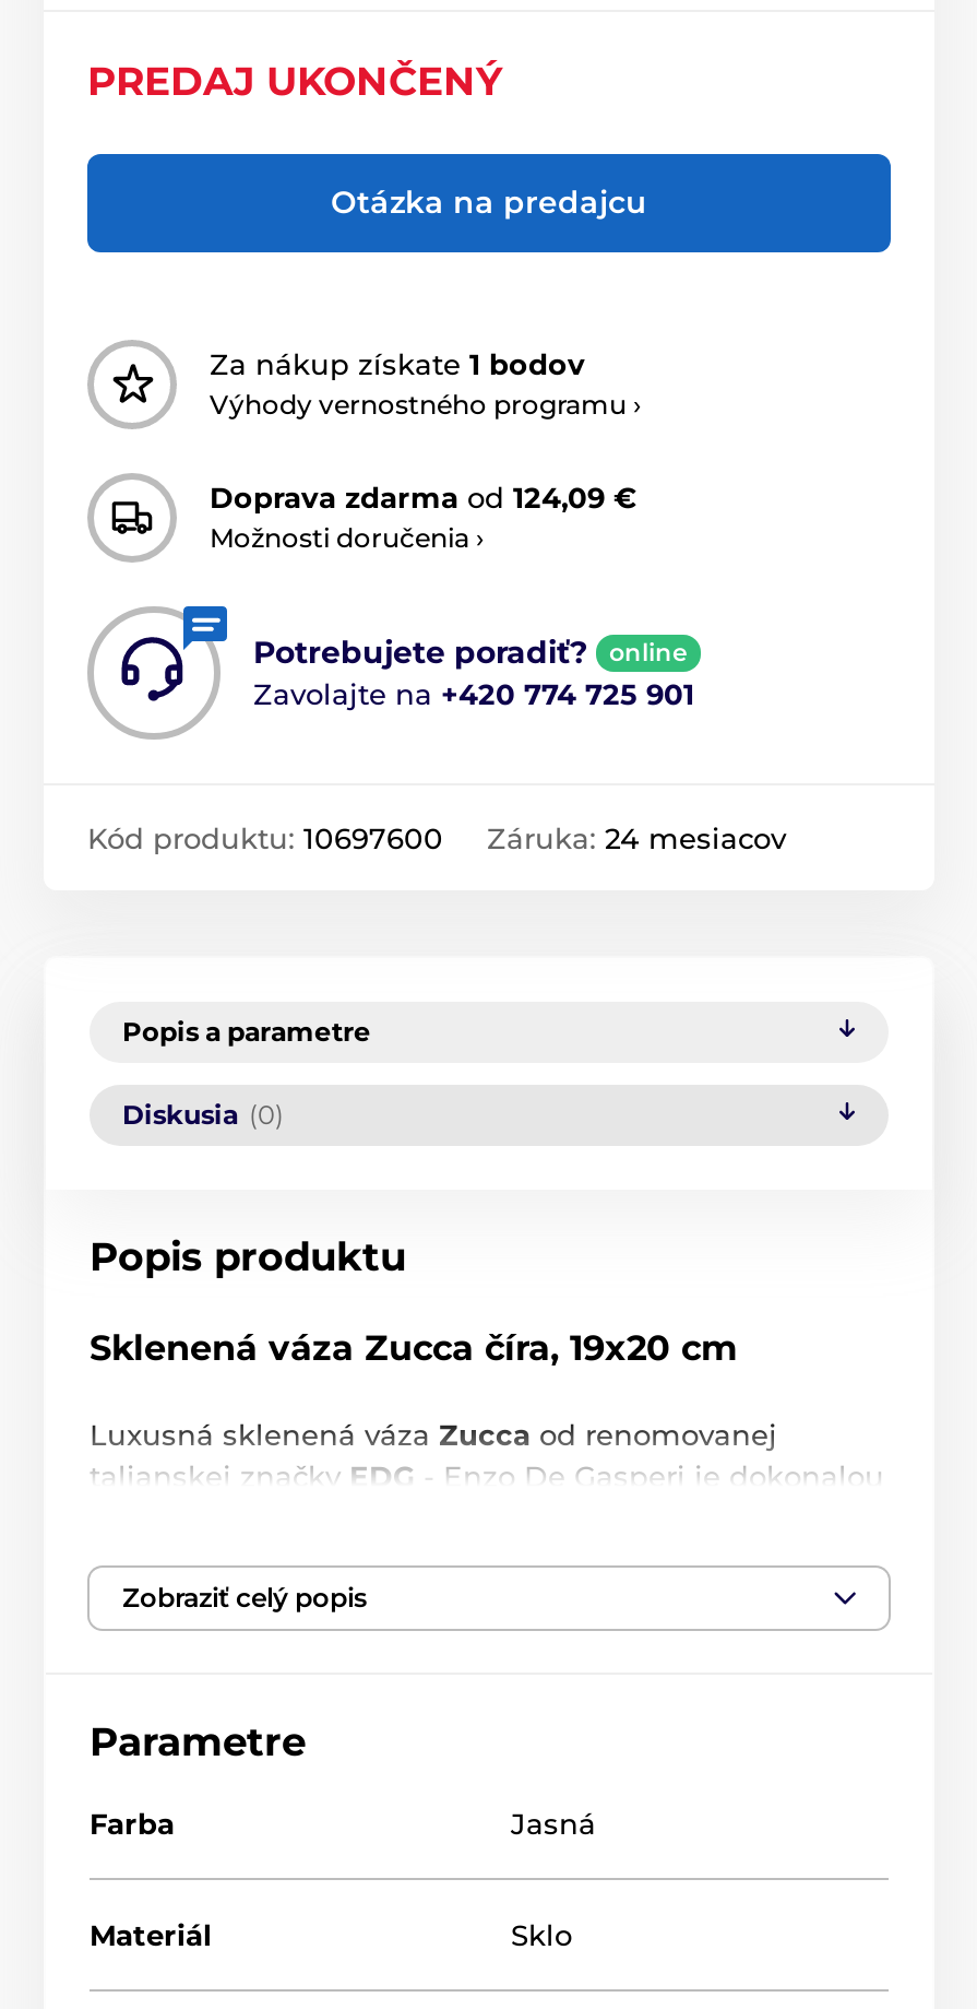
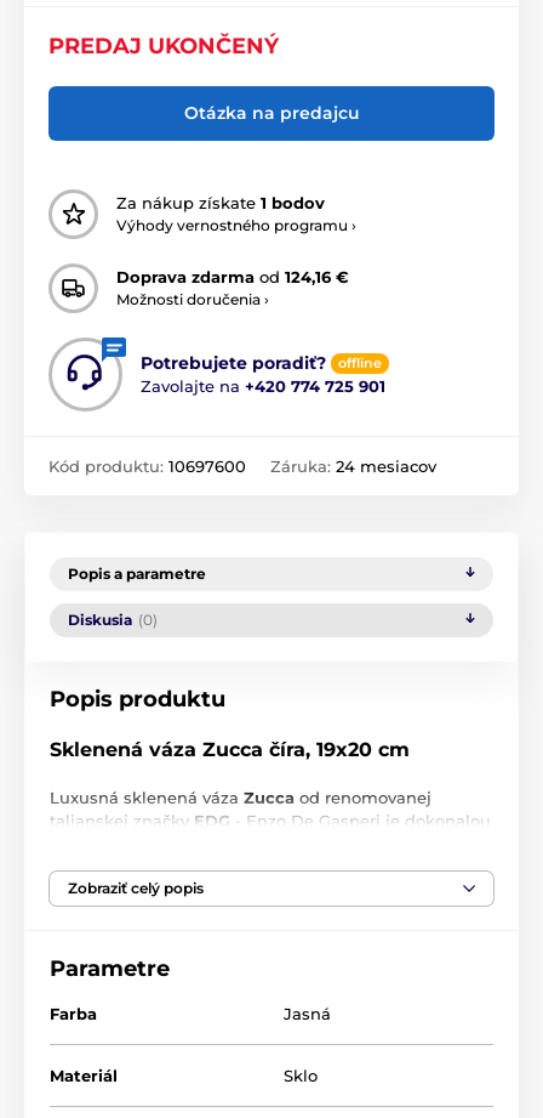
- Doprava zdarma od 124,09 €
+ Doprava zdarma od 124,16 €

- online
+ offline
